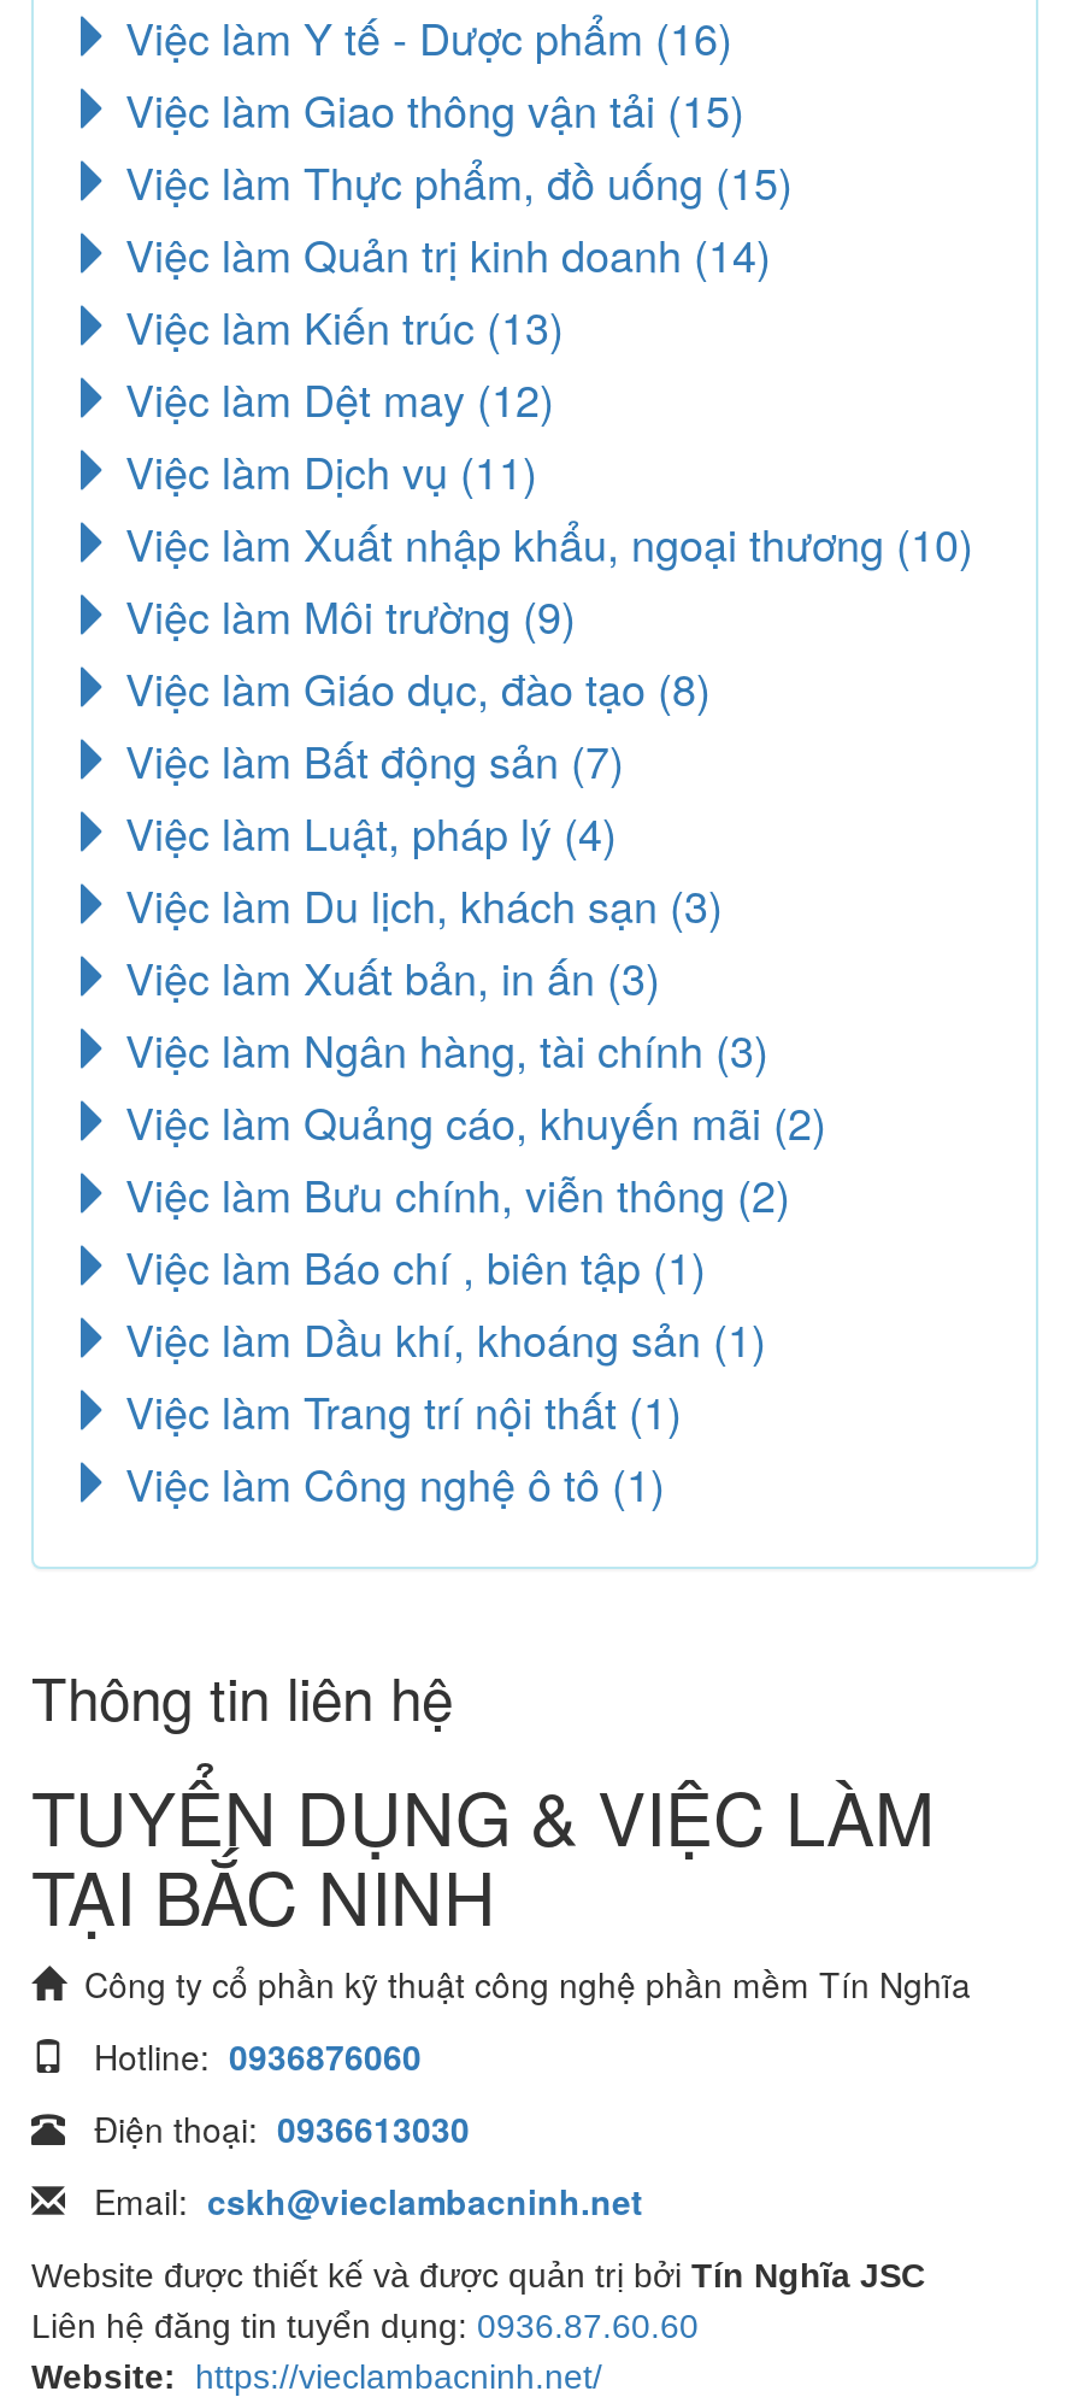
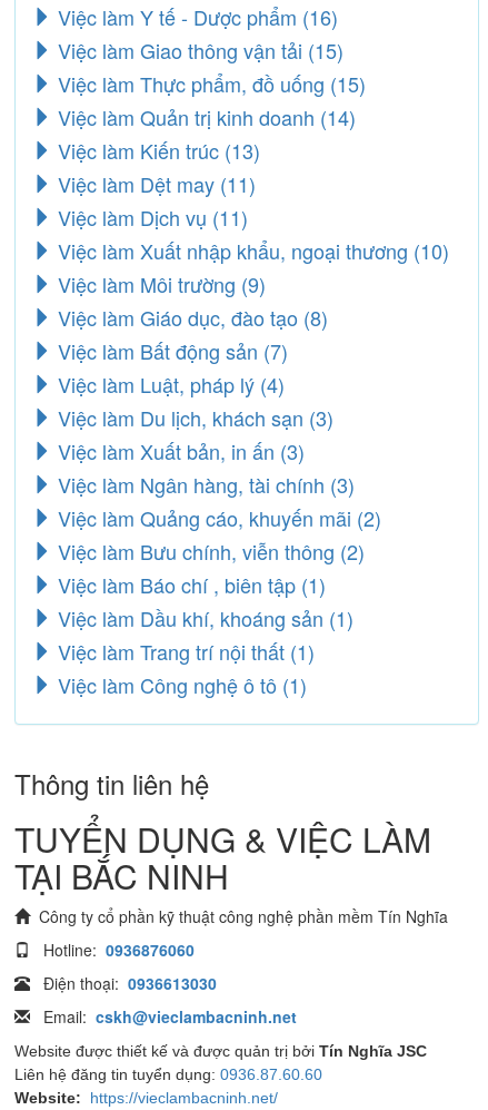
- Việc làm Dệt may (12)
+ Việc làm Dệt may (11)
